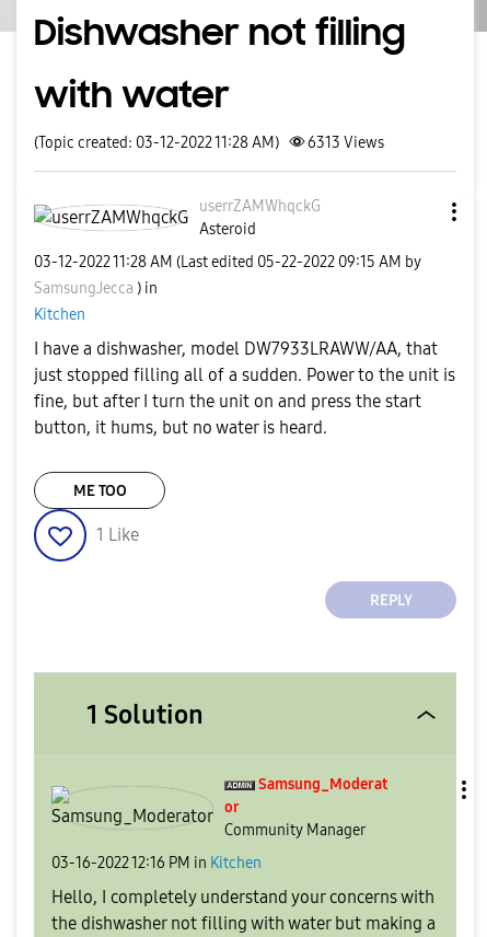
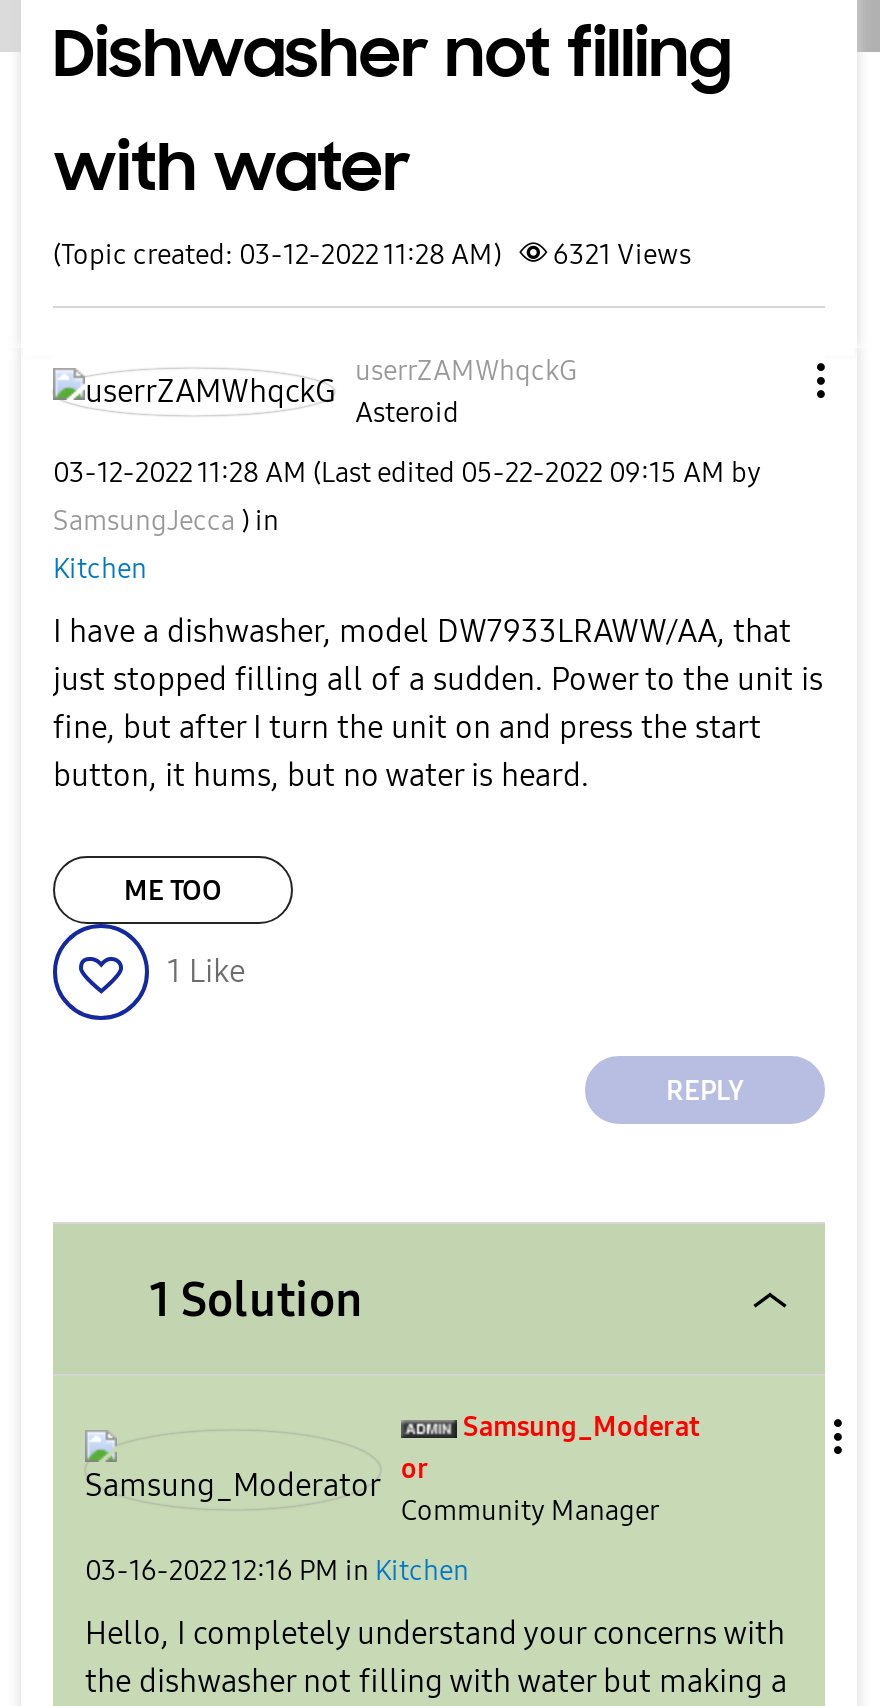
- (Topic created: 03-12-2022 11:28 AM) 6313 Views
+ (Topic created: 03-12-2022 11:28 AM) 6321 Views
